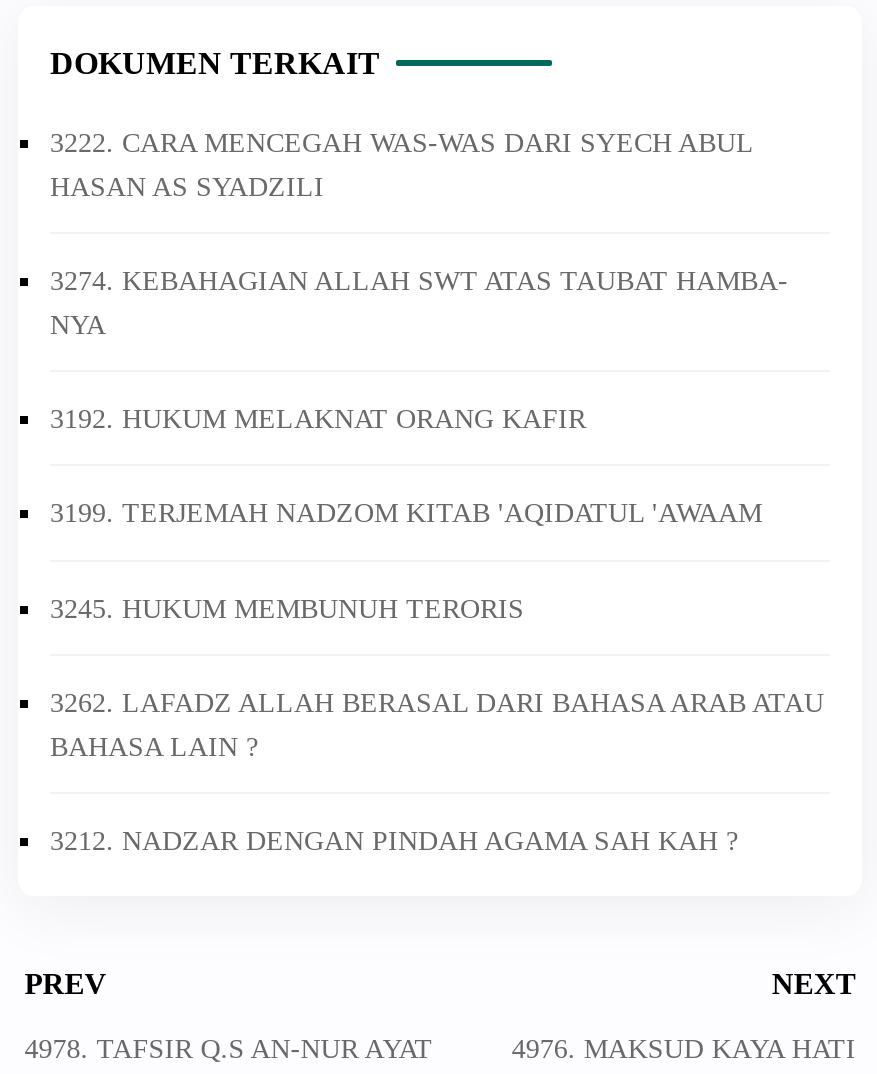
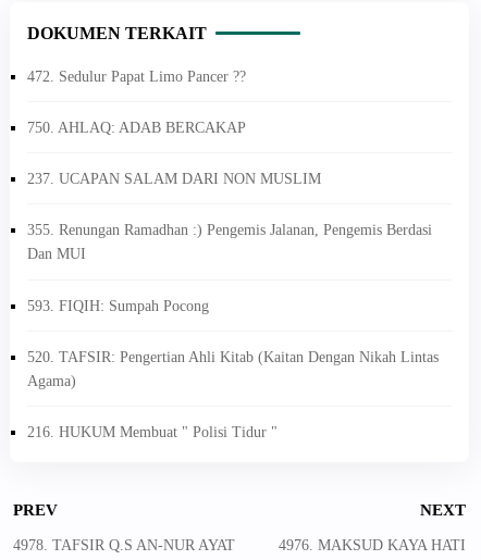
- 3222. CARA MENCEGAH WAS-WAS DARI SYECH ABUL
- HASAN AS SYADZILI
- 3274. KEBAHAGIAN ALLAH SWT ATAS TAUBAT HAMBA-
- NYA
- 3192. HUKUM MELAKNAT ORANG KAFIR
- 3199. TERJEMAH NADZOM KITAB 'AQIDATUL 'AWAAM
- 3245. HUKUM MEMBUNUH TERORIS
- 3262. LAFADZ ALLAH BERASAL DARI BAHASA ARAB ATAU
- BAHASA LAIN ?
- 3212. NADZAR DENGAN PINDAH AGAMA SAH KAH ?
+ 472. Sedulur Papat Limo Pancer ??
+ 750. AHLAQ: ADAB BERCAKAP
+ 237. UCAPAN SALAM DARI NON MUSLIM
+ 355. Renungan Ramadhan :) Pengemis Jalanan, Pengemis Berdasi
+ Dan MUI
+ 593. FIQIH: Sumpah Pocong
+ 520. TAFSIR: Pengertian Ahli Kitab (Kaitan Dengan Nikah Lintas
+ Agama)
+ 216. HUKUM Membuat " Polisi Tidur "
